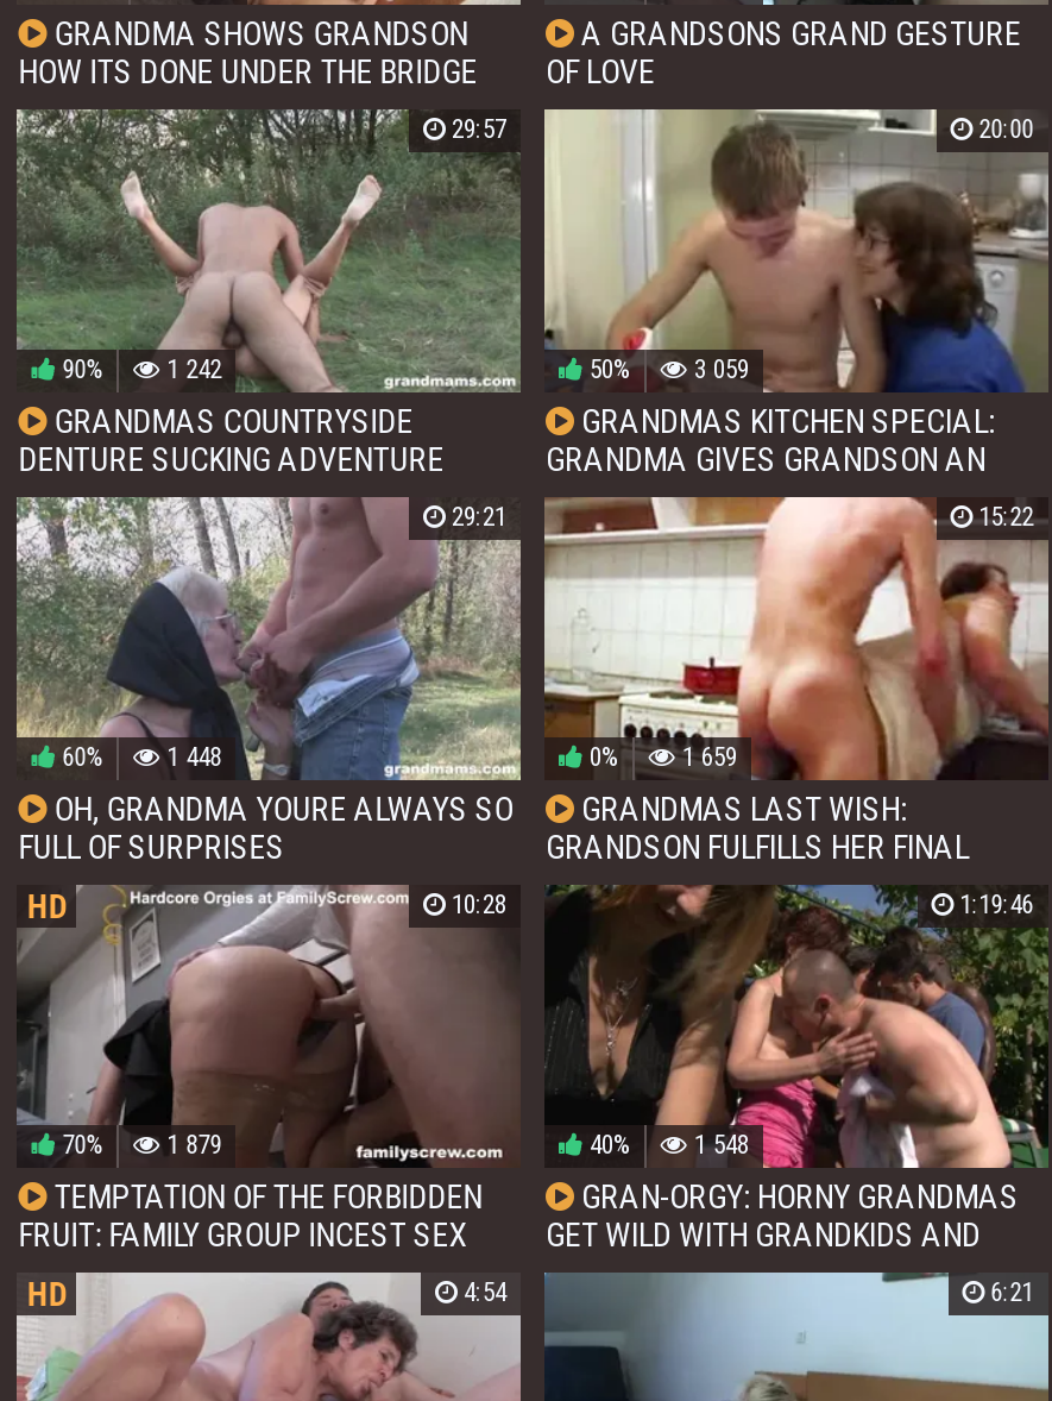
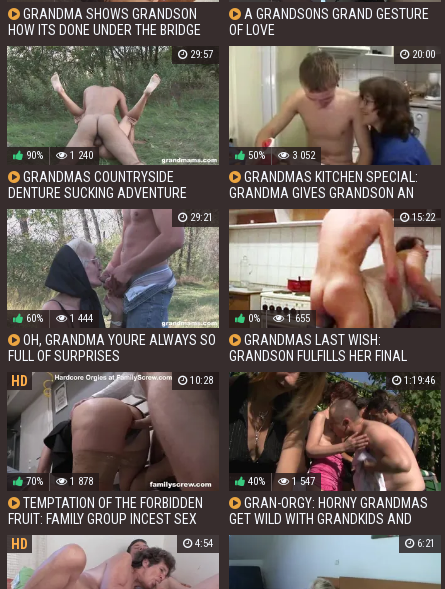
- 90% 1 242
+ 90% 1 240

- 50% 3 059
+ 50% 3 052

- 60% 1 448
+ 60% 1 444

- 0% 1 659
+ 0% 1 655

- 70% 1 879
+ 70% 1 878

- 40% 1 548
+ 40% 1 547
